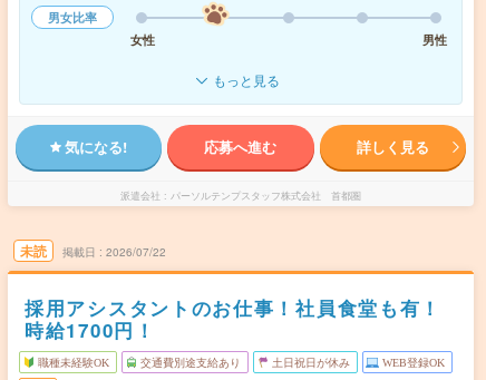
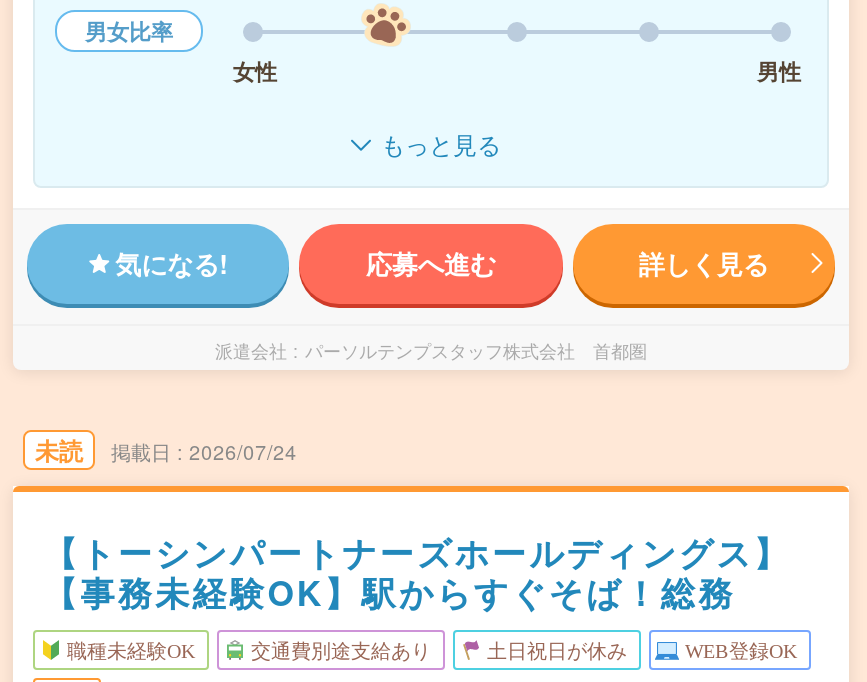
- 2026/07/22
+ 2026/07/24

- 採用アシスタントのお仕事！社員食堂も有！
- 時給1700円！
+ 【トーシンパートナーズホールディングス】
+ 【事務未経験OK】駅からすぐそば！総務
